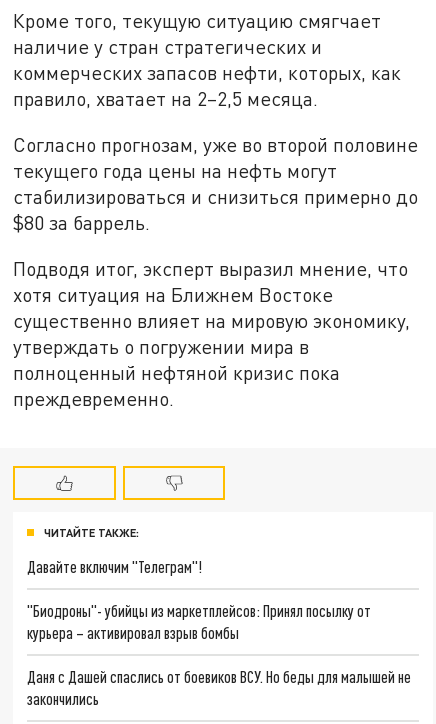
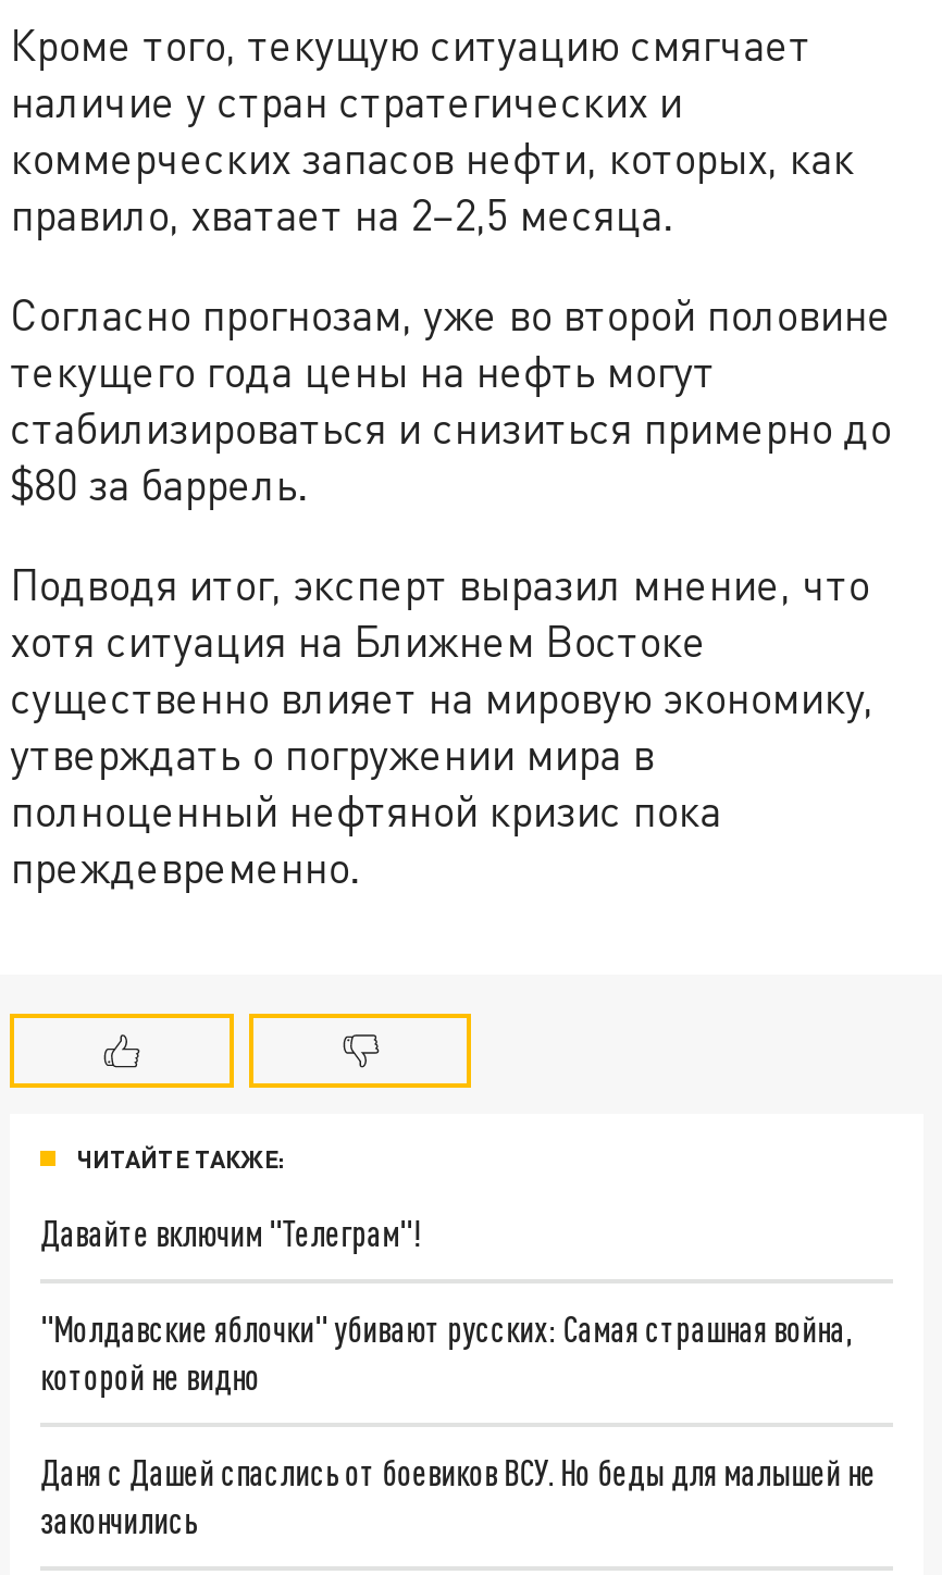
- "Биодроны"- убийцы из маркетплейсов: Принял посылку от
- курьера – активировал взрыв бомбы
+ "Молдавские яблочки" убивают русских: Самая страшная война,
+ которой не видно
